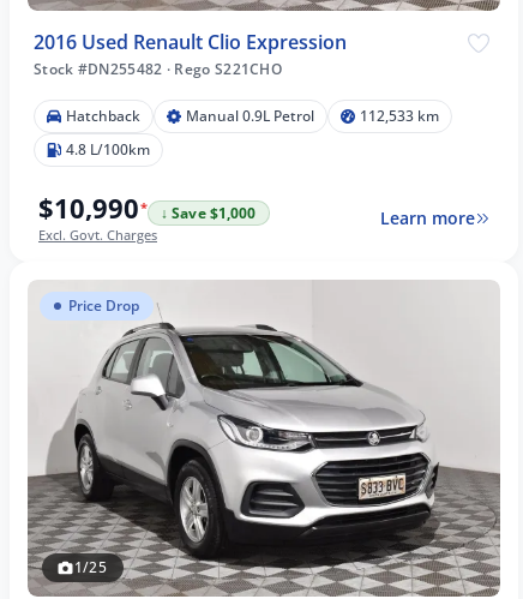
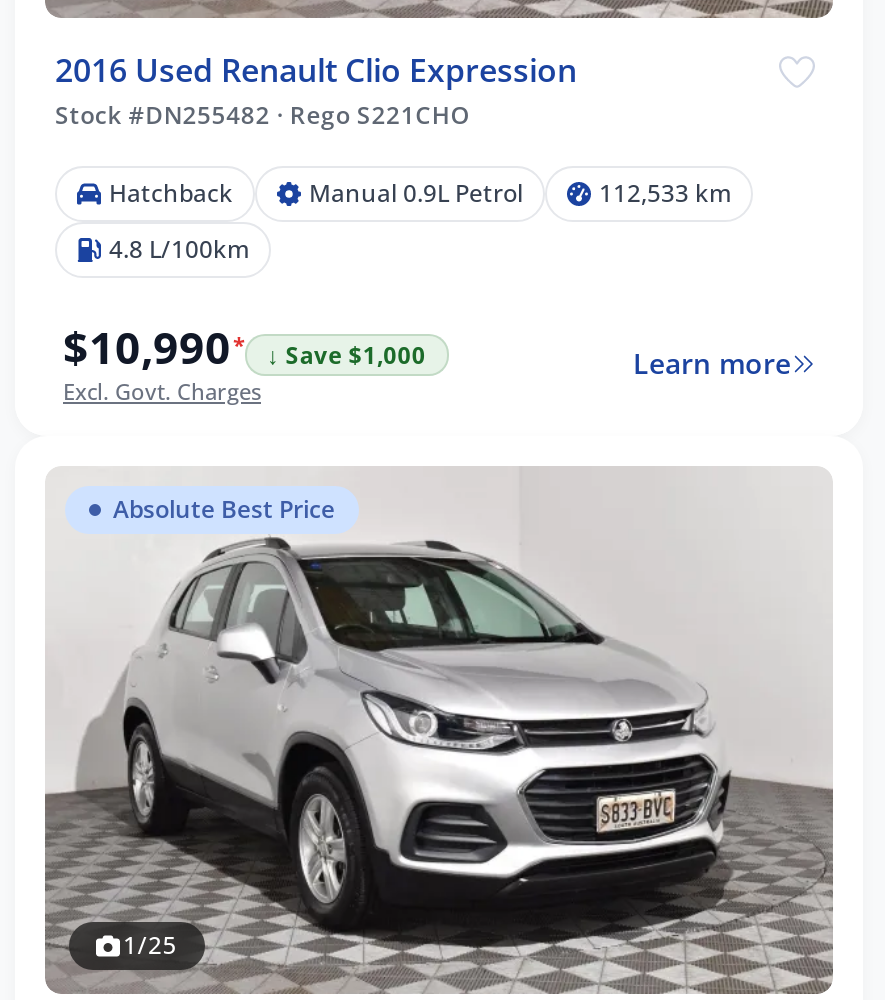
- Price Drop
+ Absolute Best Price
